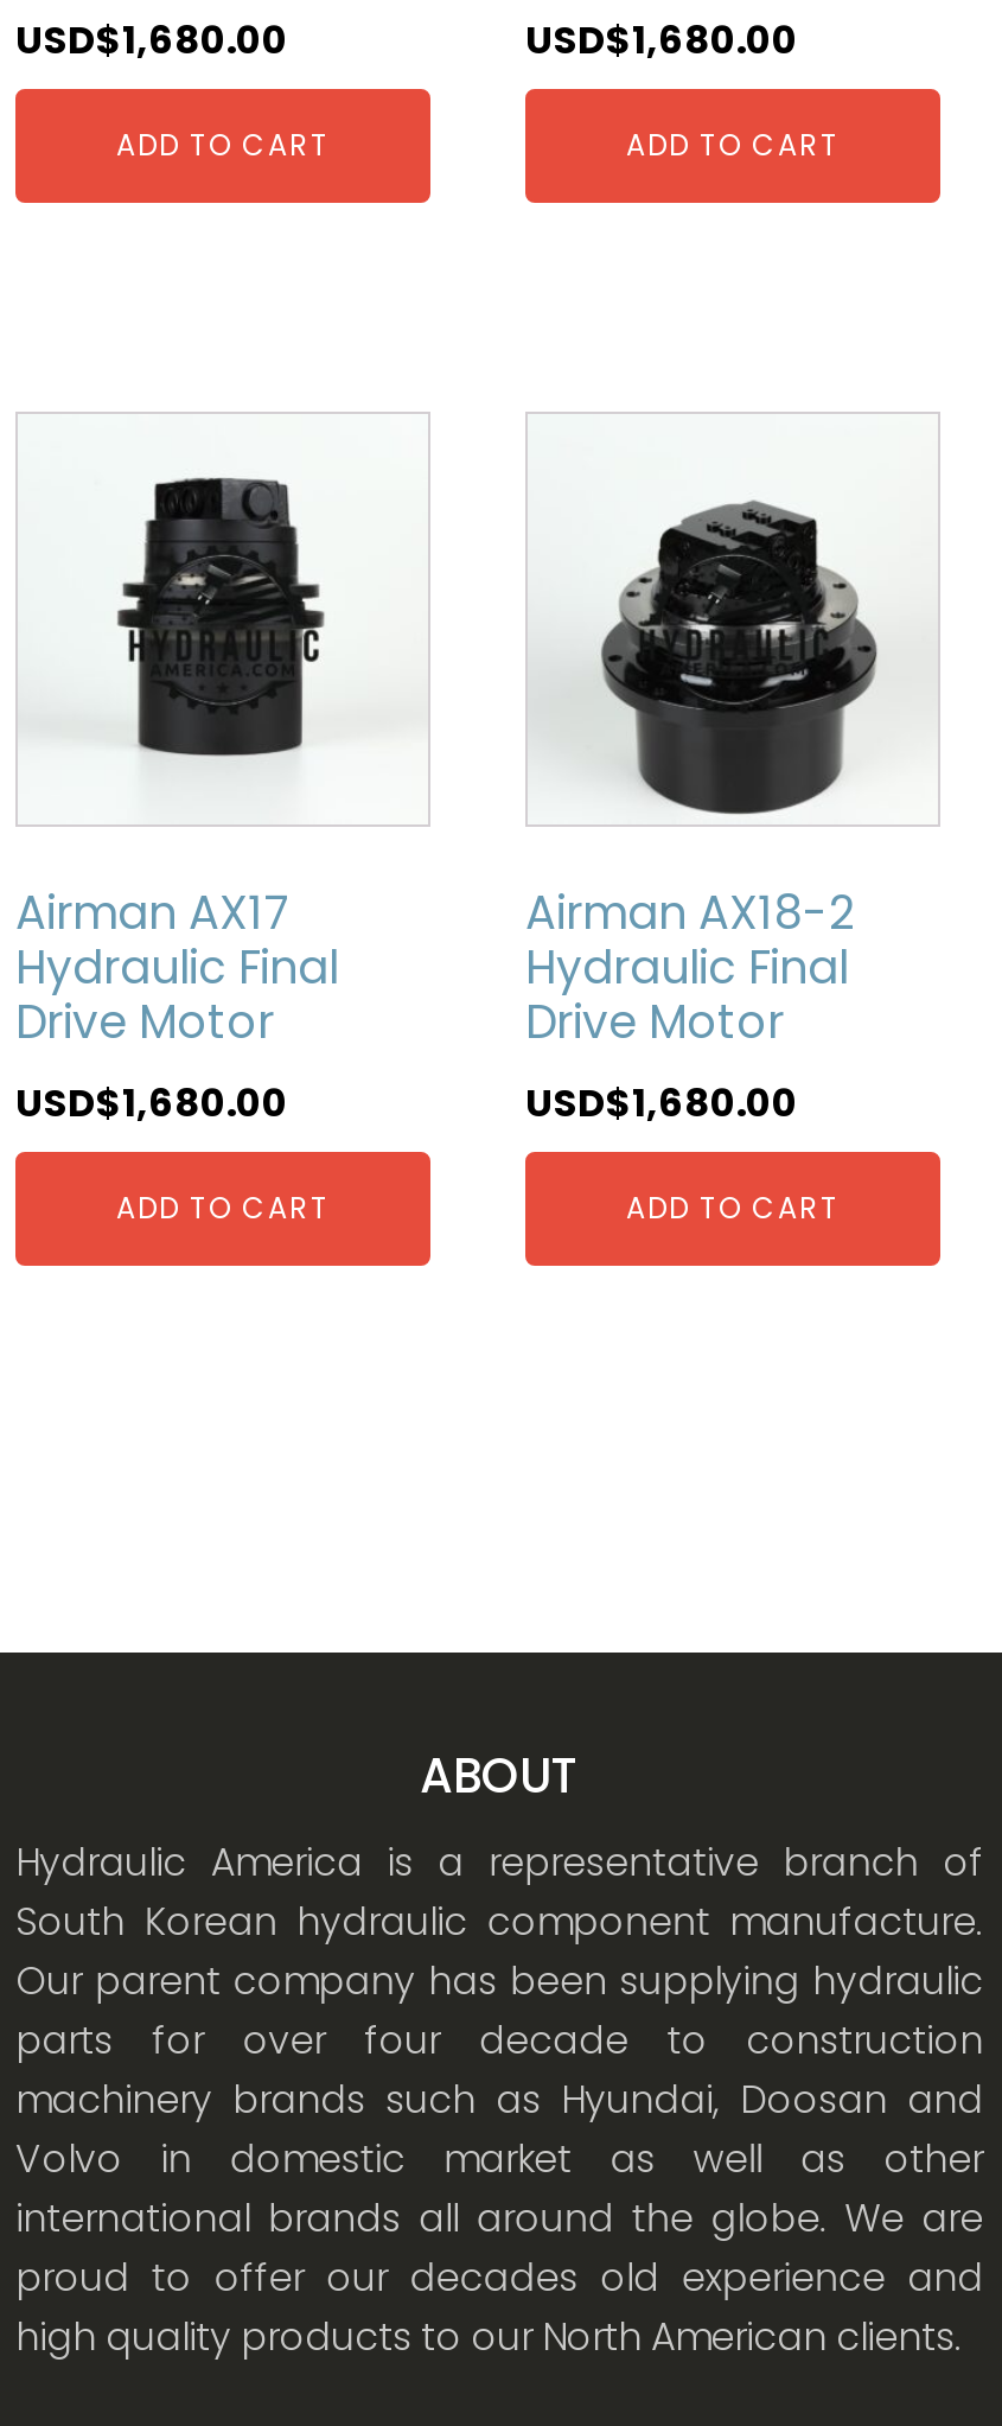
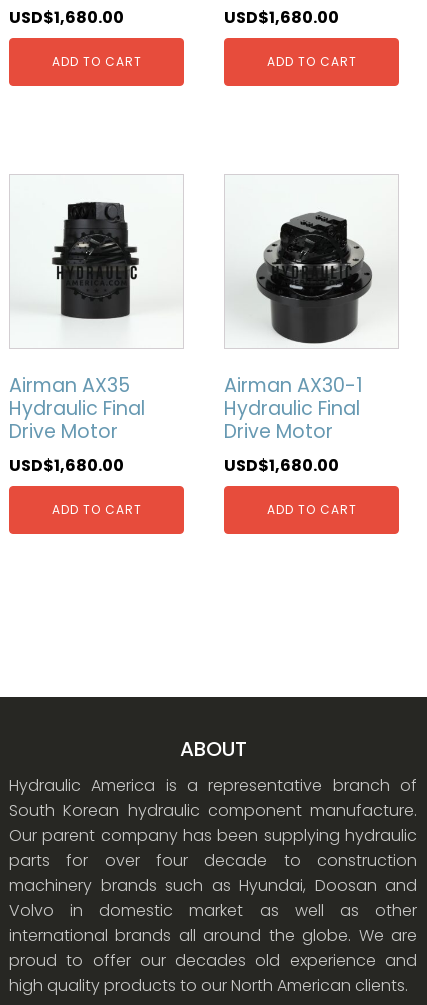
- Airman AX17
+ Airman AX35

- Airman AX18-2
+ Airman AX30-1
